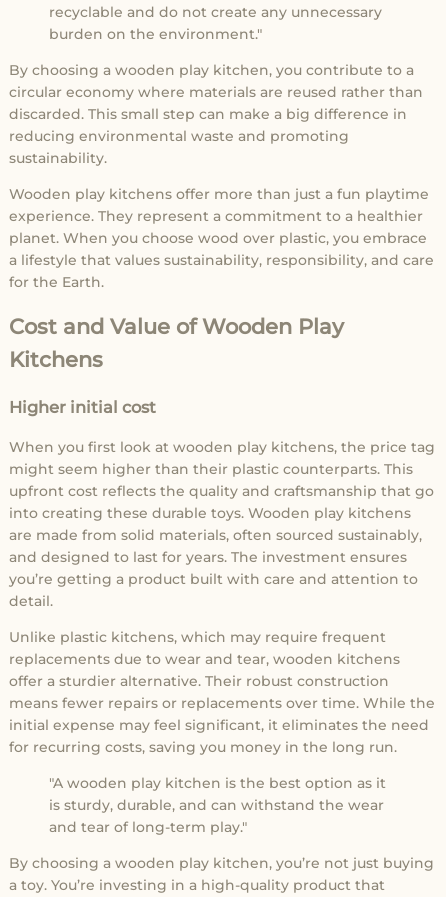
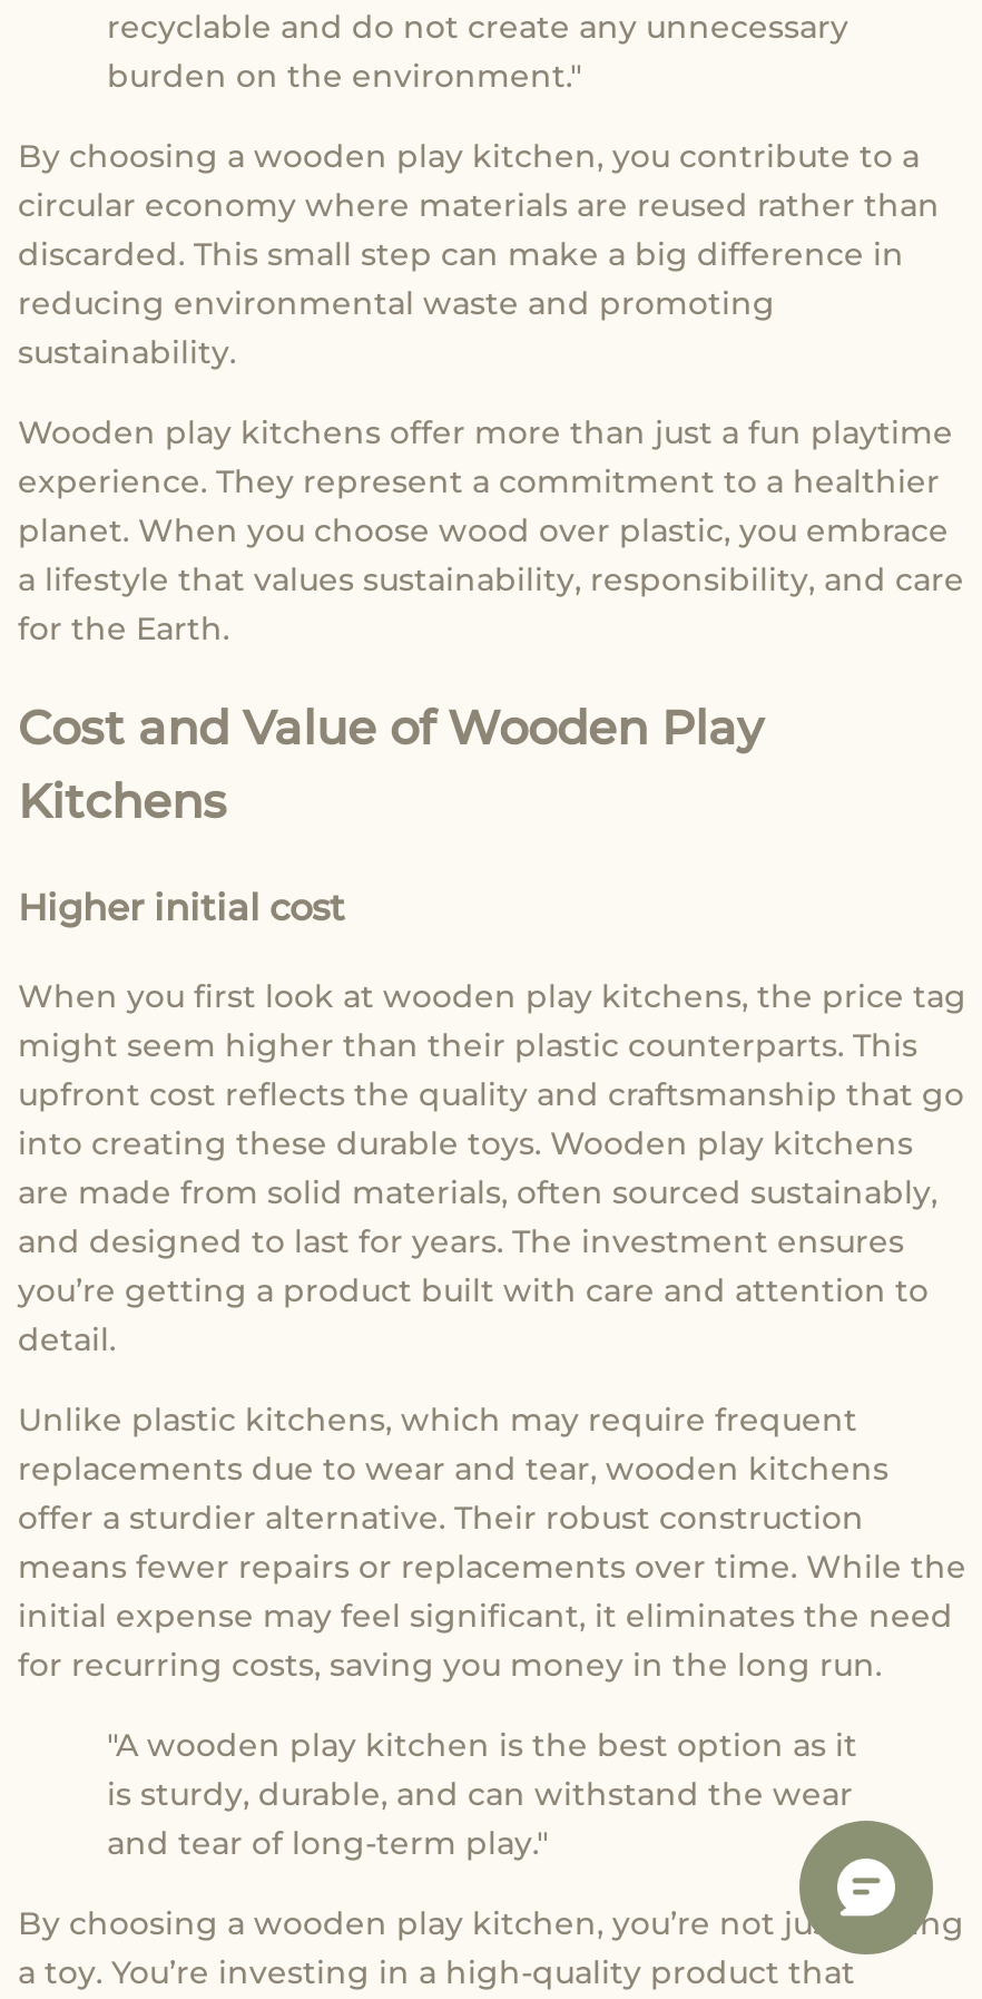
+ [image]
